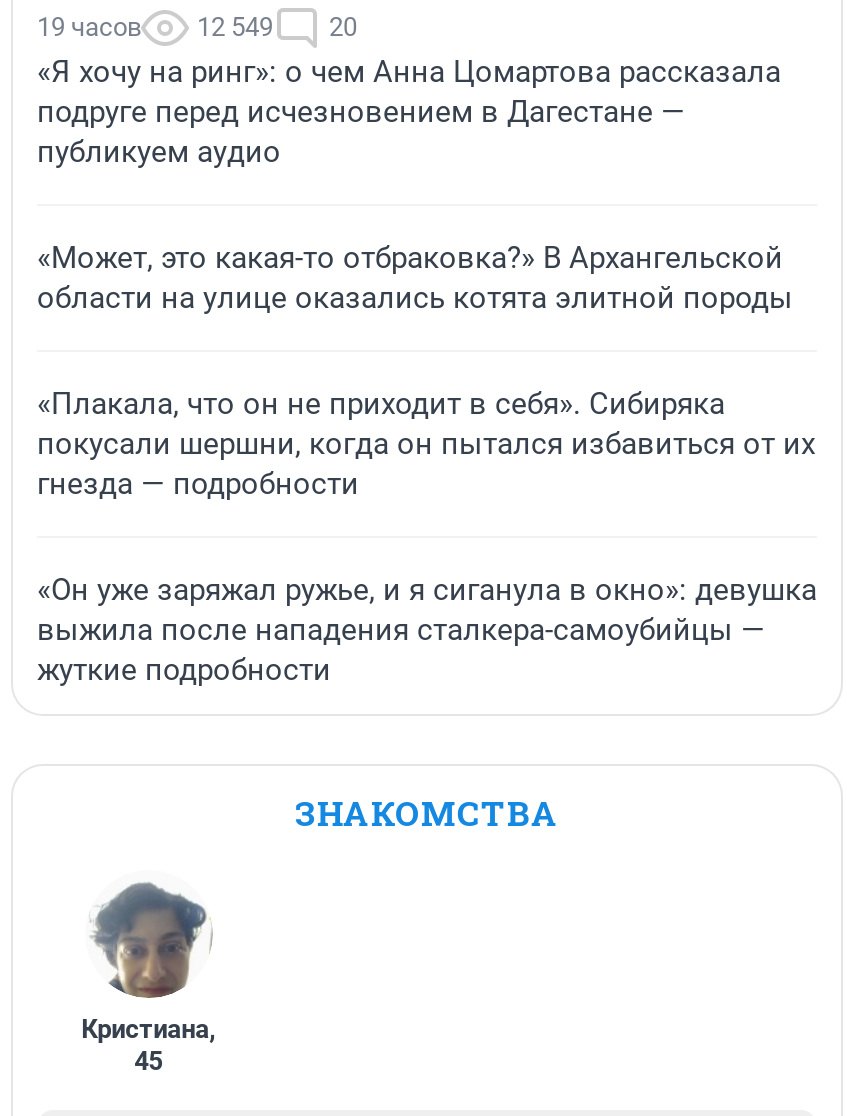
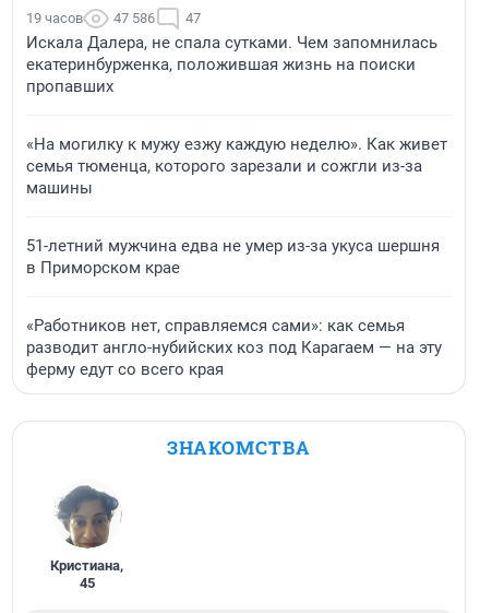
- 12 549
- 20
- «Я хочу на ринг»: о чем Анна Цомартова рассказала
- подруге перед исчезновением в Дагестане —
- публикуем аудио
+ 47 586
+ 47
+ Искала Далера, не спала сутками. Чем запомнилась
+ екатеринбурженка, положившая жизнь на поиски
+ пропавших

- «Может, это какая-то отбраковка?» В Архангельской
- области на улице оказались котята элитной породы
+ «На могилку к мужу езжу каждую неделю». Как живет
+ семья тюменца, которого зарезали и сожгли из-за
+ машины

- «Плакала, что он не приходит в себя». Сибиряка
- покусали шершни, когда он пытался избавиться от их
- гнезда — подробности
+ 51-летний мужчина едва не умер из-за укуса шершня
+ в Приморском крае

- «Он уже заряжал ружье, и я сиганула в окно»: девушка
- выжила после нападения сталкера-самоубийцы —
- жуткие подробности
+ «Работников нет, справляемся сами»: как семья
+ разводит англо-нубийских коз под Карагаем — на эту
+ ферму едут со всего края
